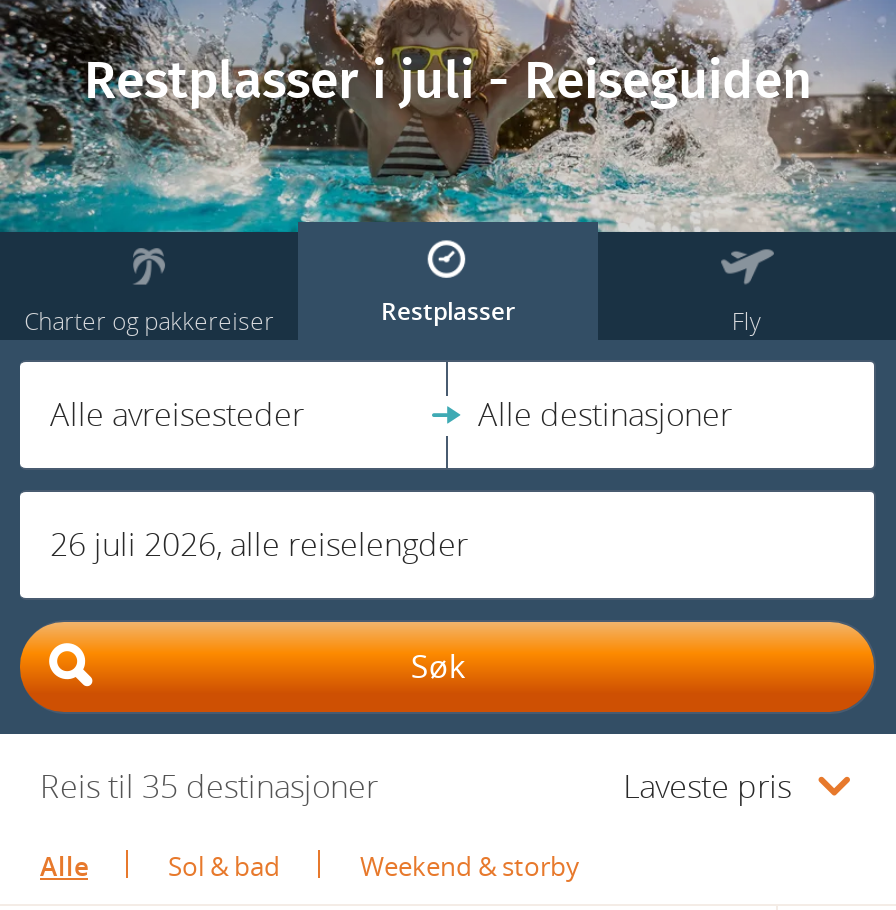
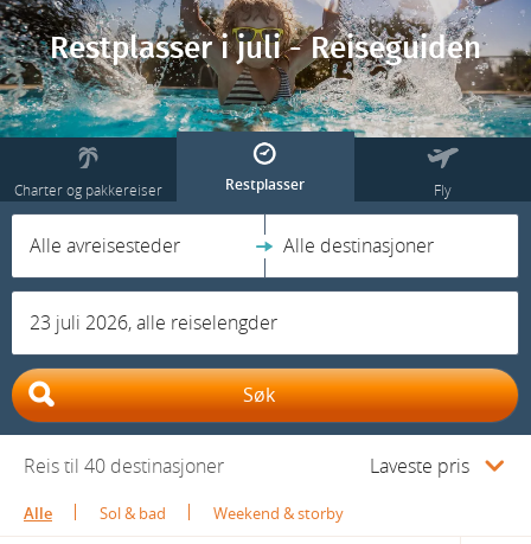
- 26 juli 2026, alle reiselengder
+ 23 juli 2026, alle reiselengder

- Reis til 35 destinasjoner
+ Reis til 40 destinasjoner
